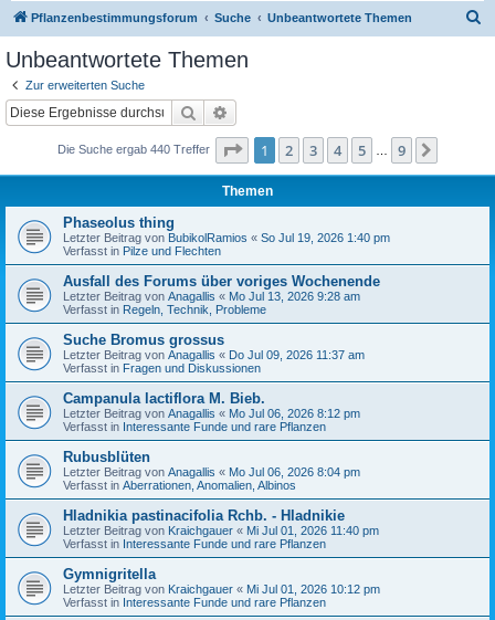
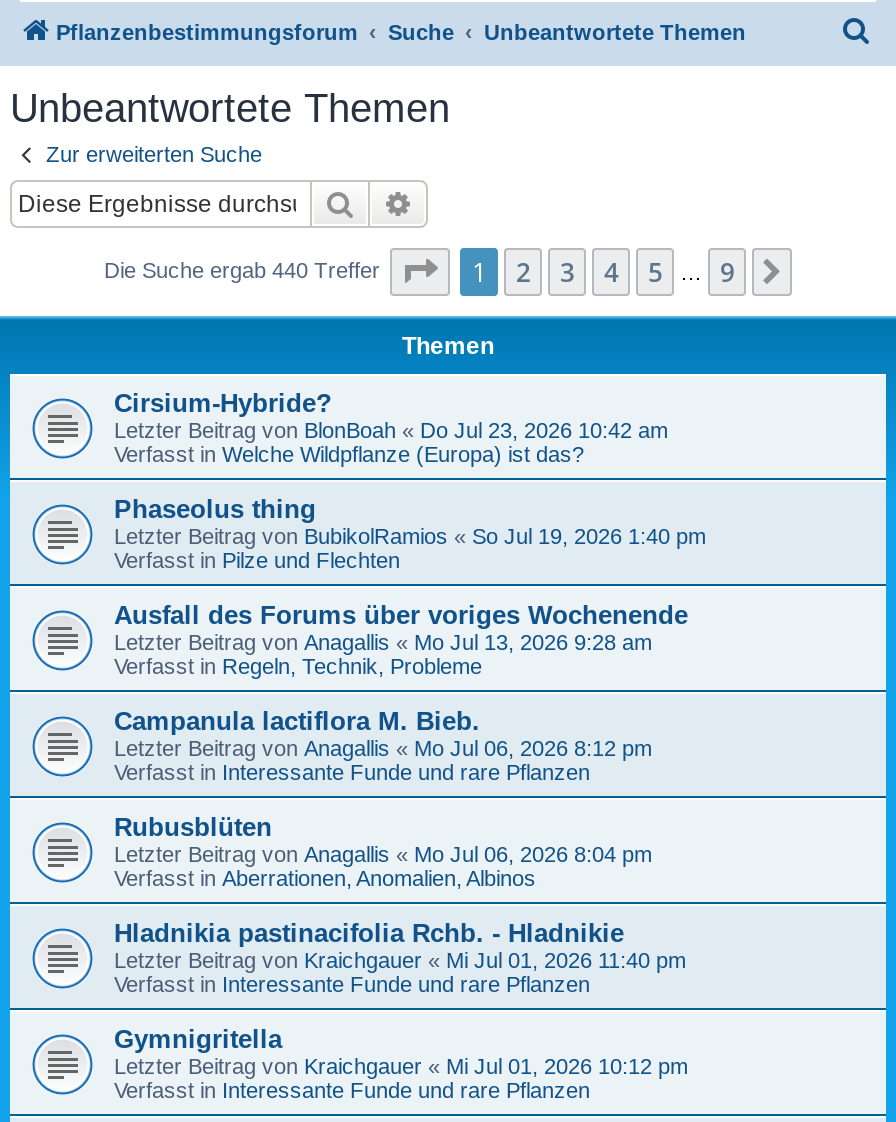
+ Cirsium-Hybride?
+ Letzter Beitrag von BlonBoah «Do Jul 23, 2026 10:42 am
+ Verfasst in Welche Wildpflanze (Europa) ist das?

moved down: Phaseolus thing | Letzter Beitrag von BubikolRamios «So Jul 19, 2026 1:40 pm | Verfasst in Pilze und Flechten | Ausfall des Forums über voriges Wochenende | Letzter Beitrag von Anagallis «Mo Jul 13, 2026 9:28 am | Verfasst in Regeln, Technik, Probleme

- Suche Bromus grossus
- Letzter Beitrag von Anagallis «Do Jul 09, 2026 11:37 am
- Verfasst in Fragen und Diskussionen
